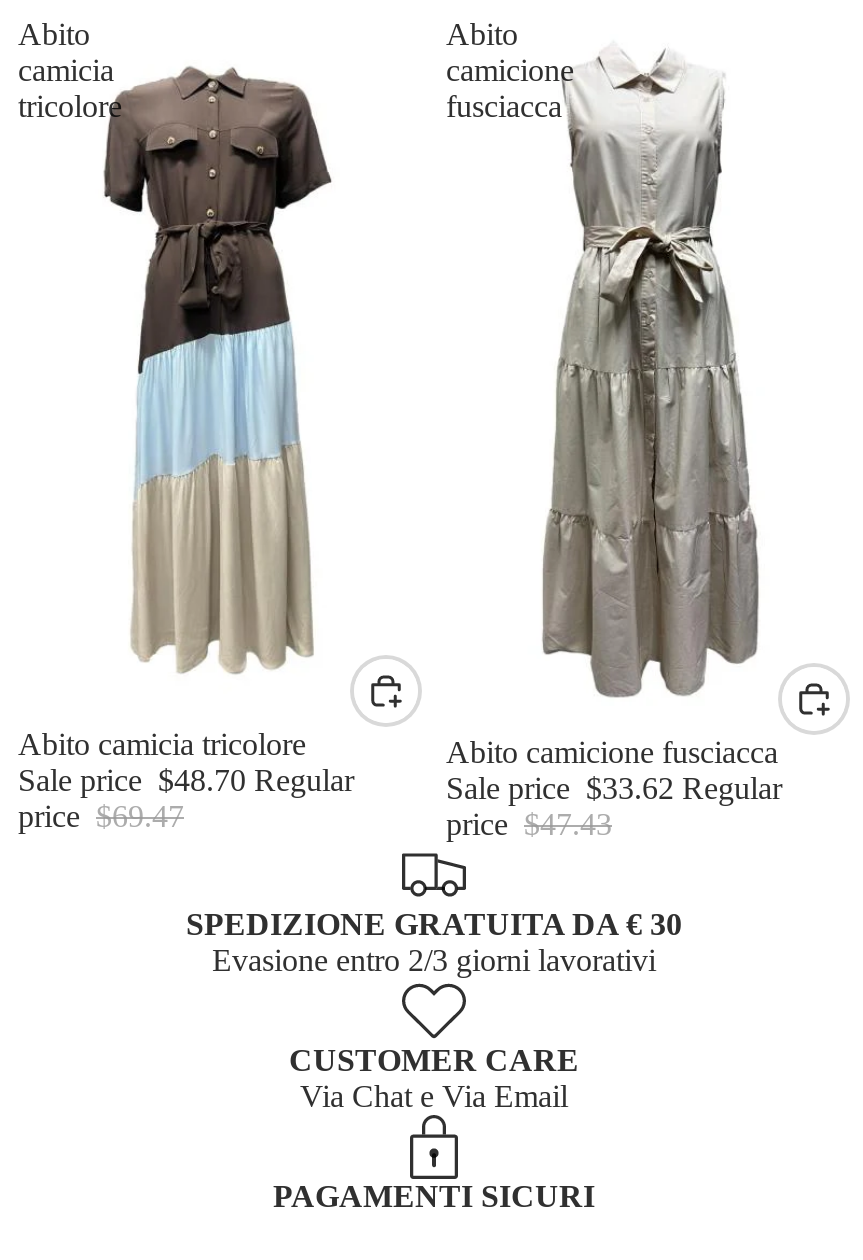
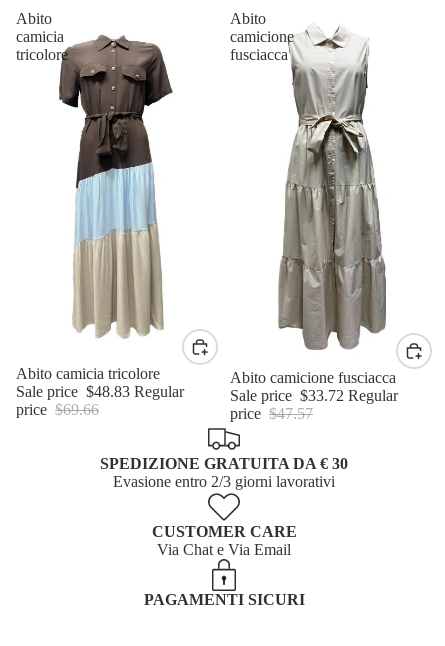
- Sale price $48.70 Regular
+ Sale price $48.83 Regular

- Sale price $33.62 Regular
+ Sale price $33.72 Regular

- price $69.47
+ price $69.66

- price $47.43
+ price $47.57
